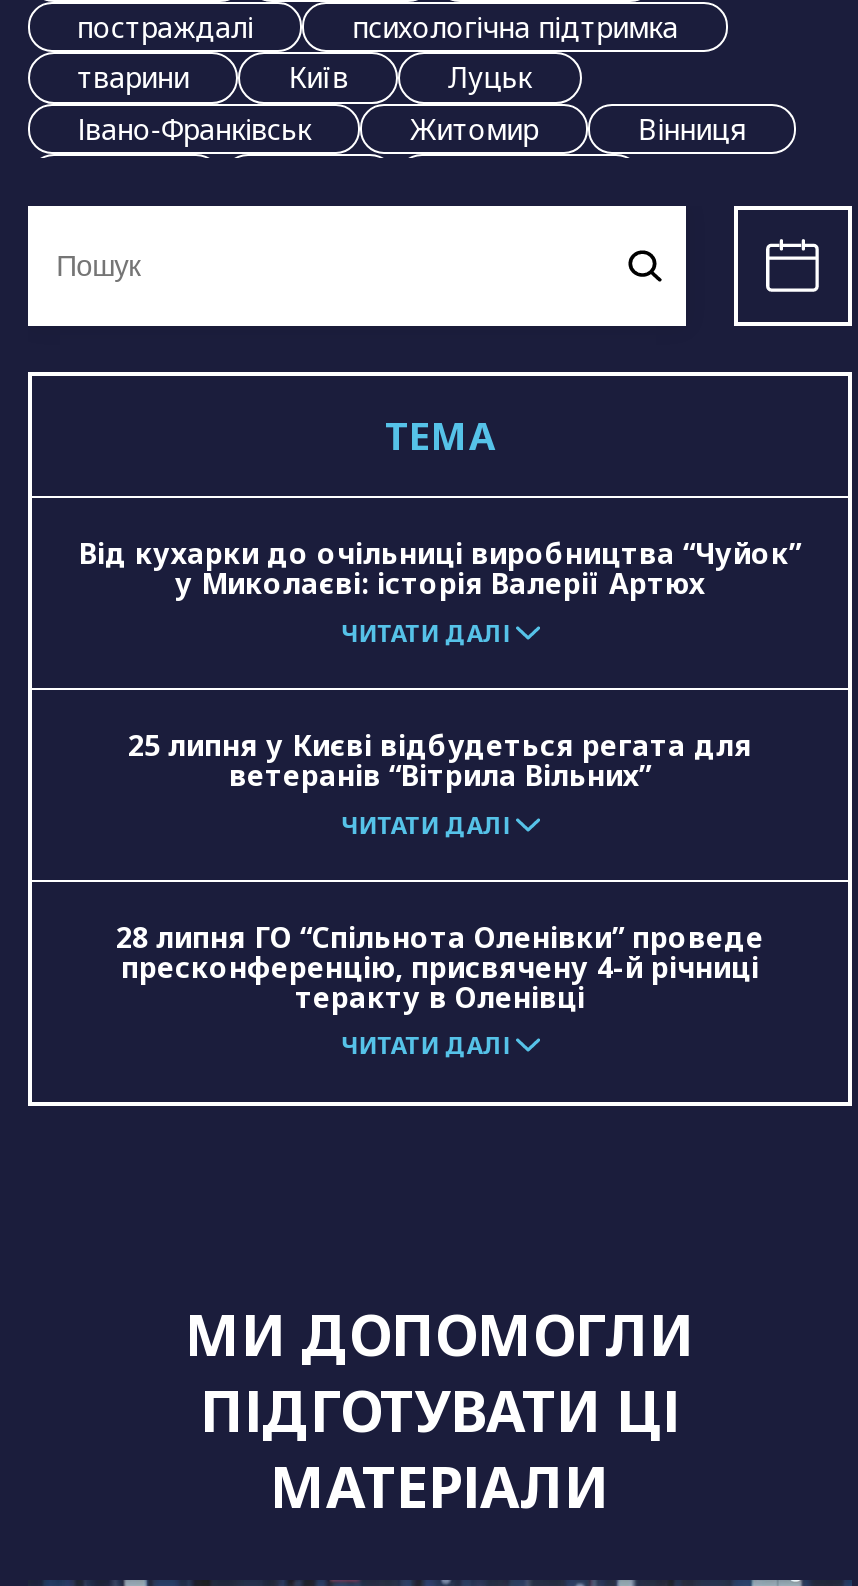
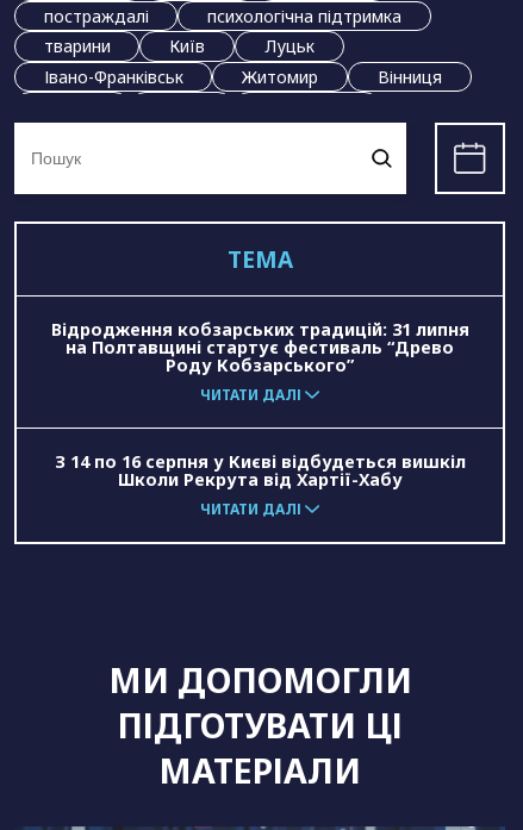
- Від кухарки до очільниці виробництва “Чуйок”
- у Миколаєві: історія Валерії Артюх
+ Відродження кобзарських традицій: 31 липня
+ на Полтавщині стартує фестиваль “Древо
+ Роду Кобзарського”

- 25 липня у Києві відбудеться регата для
- ветеранів “Вітрила Вільних”
- ЧИТАТИ ДАЛІ
- 28 липня ГО “Спільнота Оленівки” проведе
- пресконференцію, присвячену 4-й річниці
- теракту в Оленівці
+ З 14 по 16 серпня у Києві відбудеться вишкіл
+ Школи Рекрута від Хартії-Хабу
